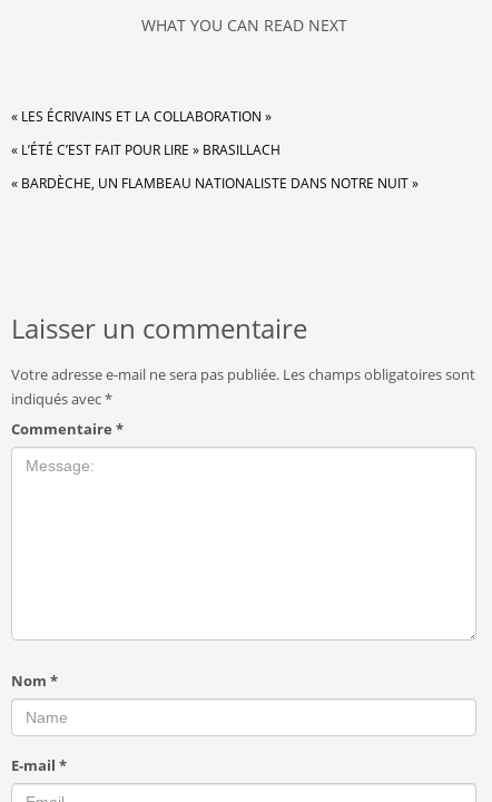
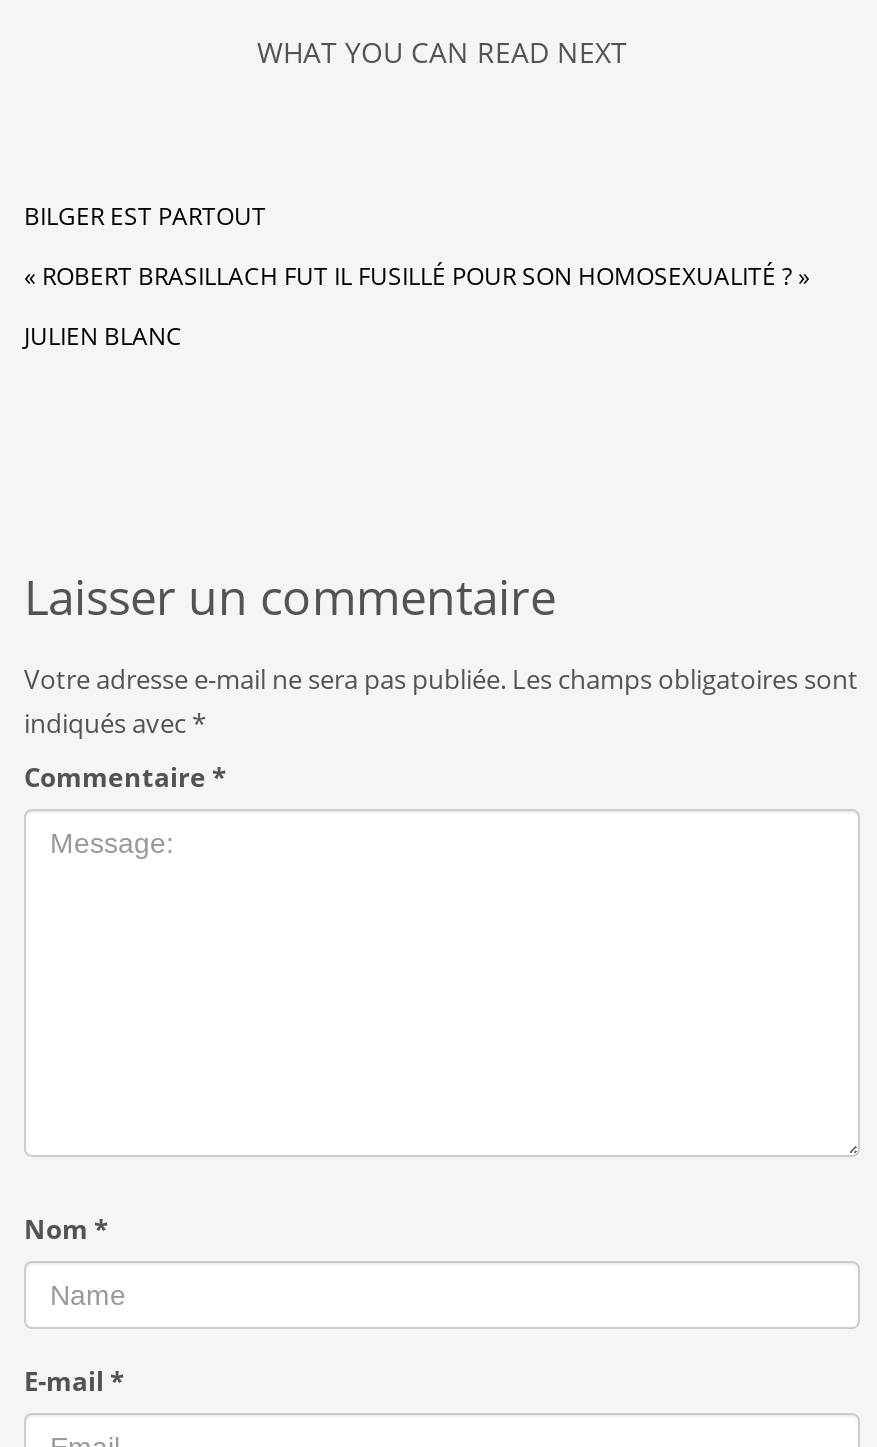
- « LES ÉCRIVAINS ET LA COLLABORATION »
+ BILGER EST PARTOUT

- « L’ÉTÉ C’EST FAIT POUR LIRE » BRASILLACH
+ « ROBERT BRASILLACH FUT IL FUSILLÉ POUR SON HOMOSEXUALITÉ ? »

- « BARDÈCHE, UN FLAMBEAU NATIONALISTE DANS NOTRE NUIT »
+ JULIEN BLANC
